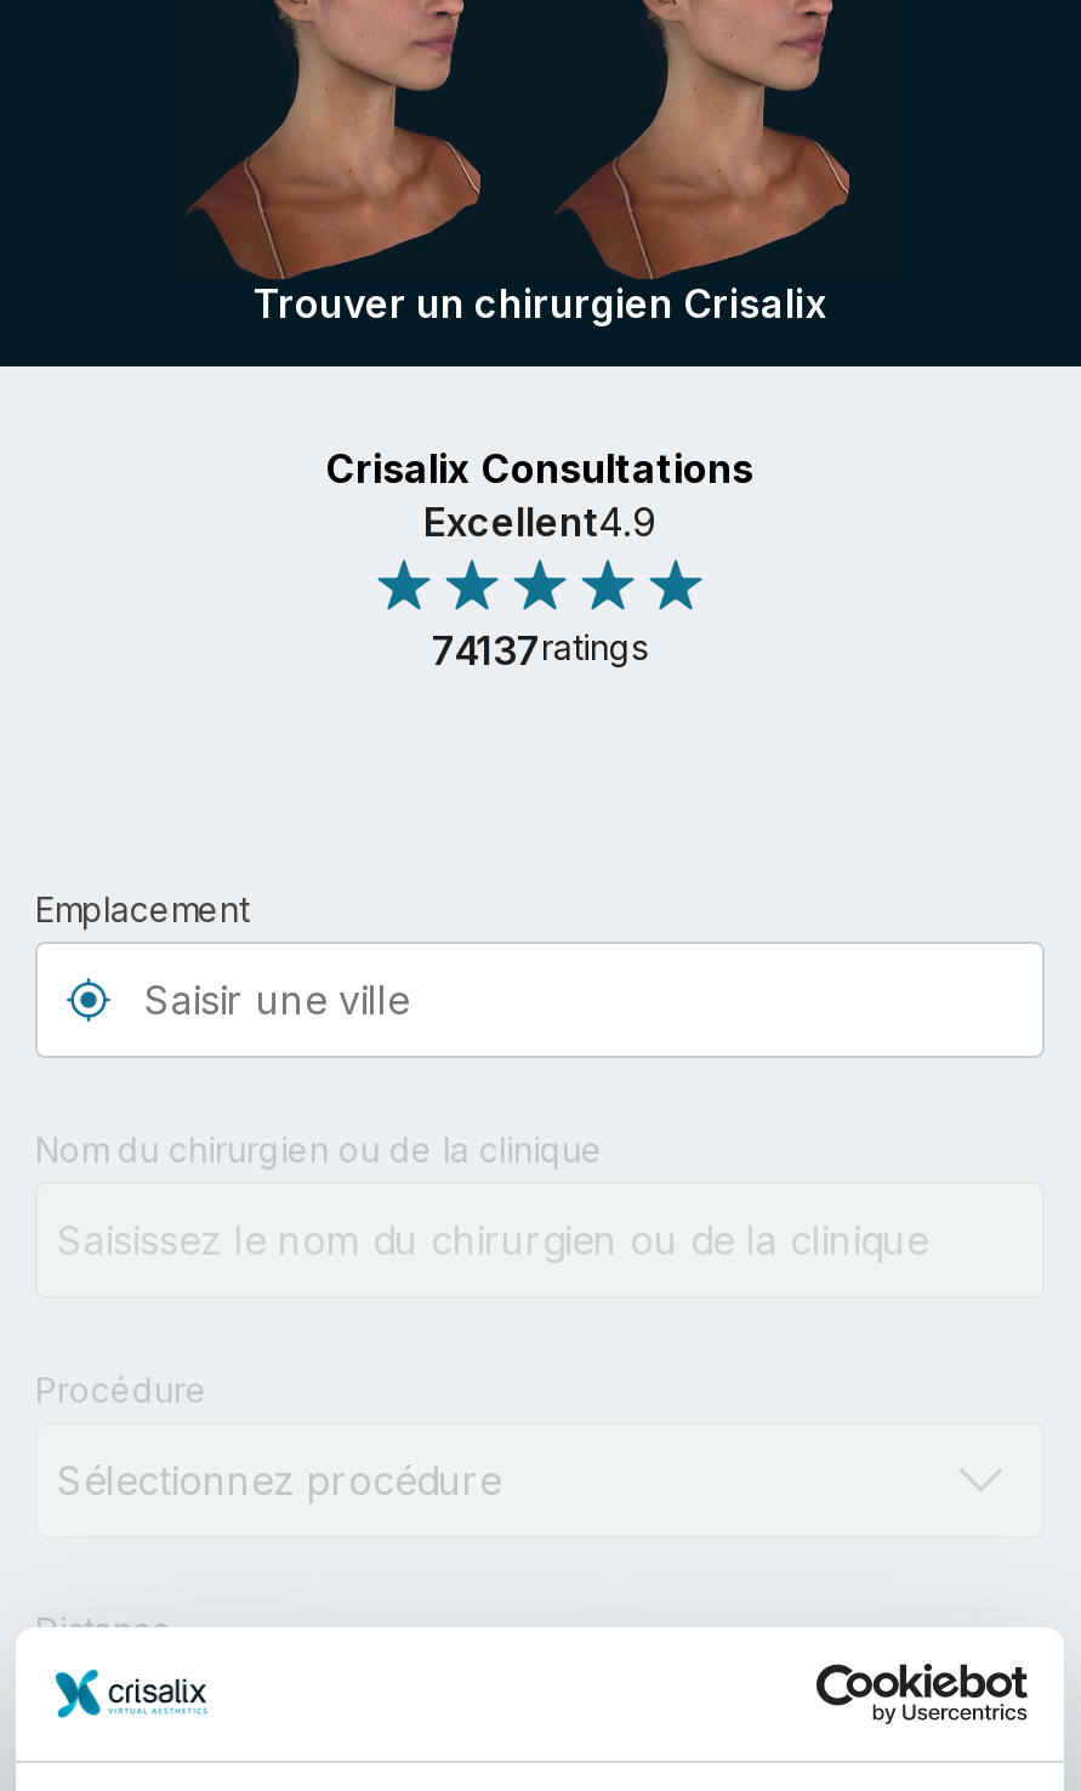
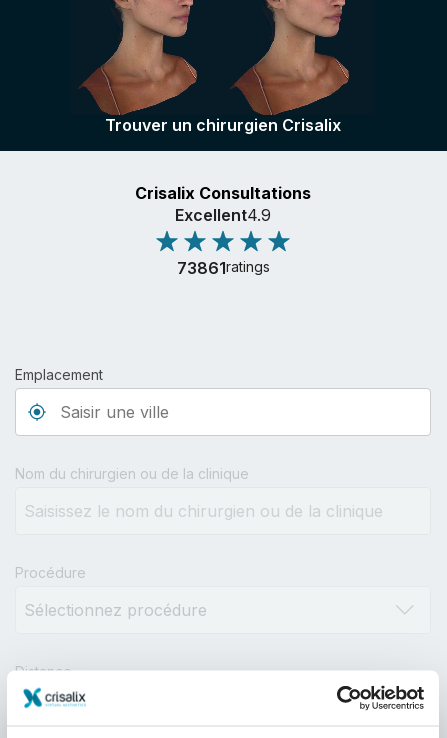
- 74137ratings
+ 73861ratings
